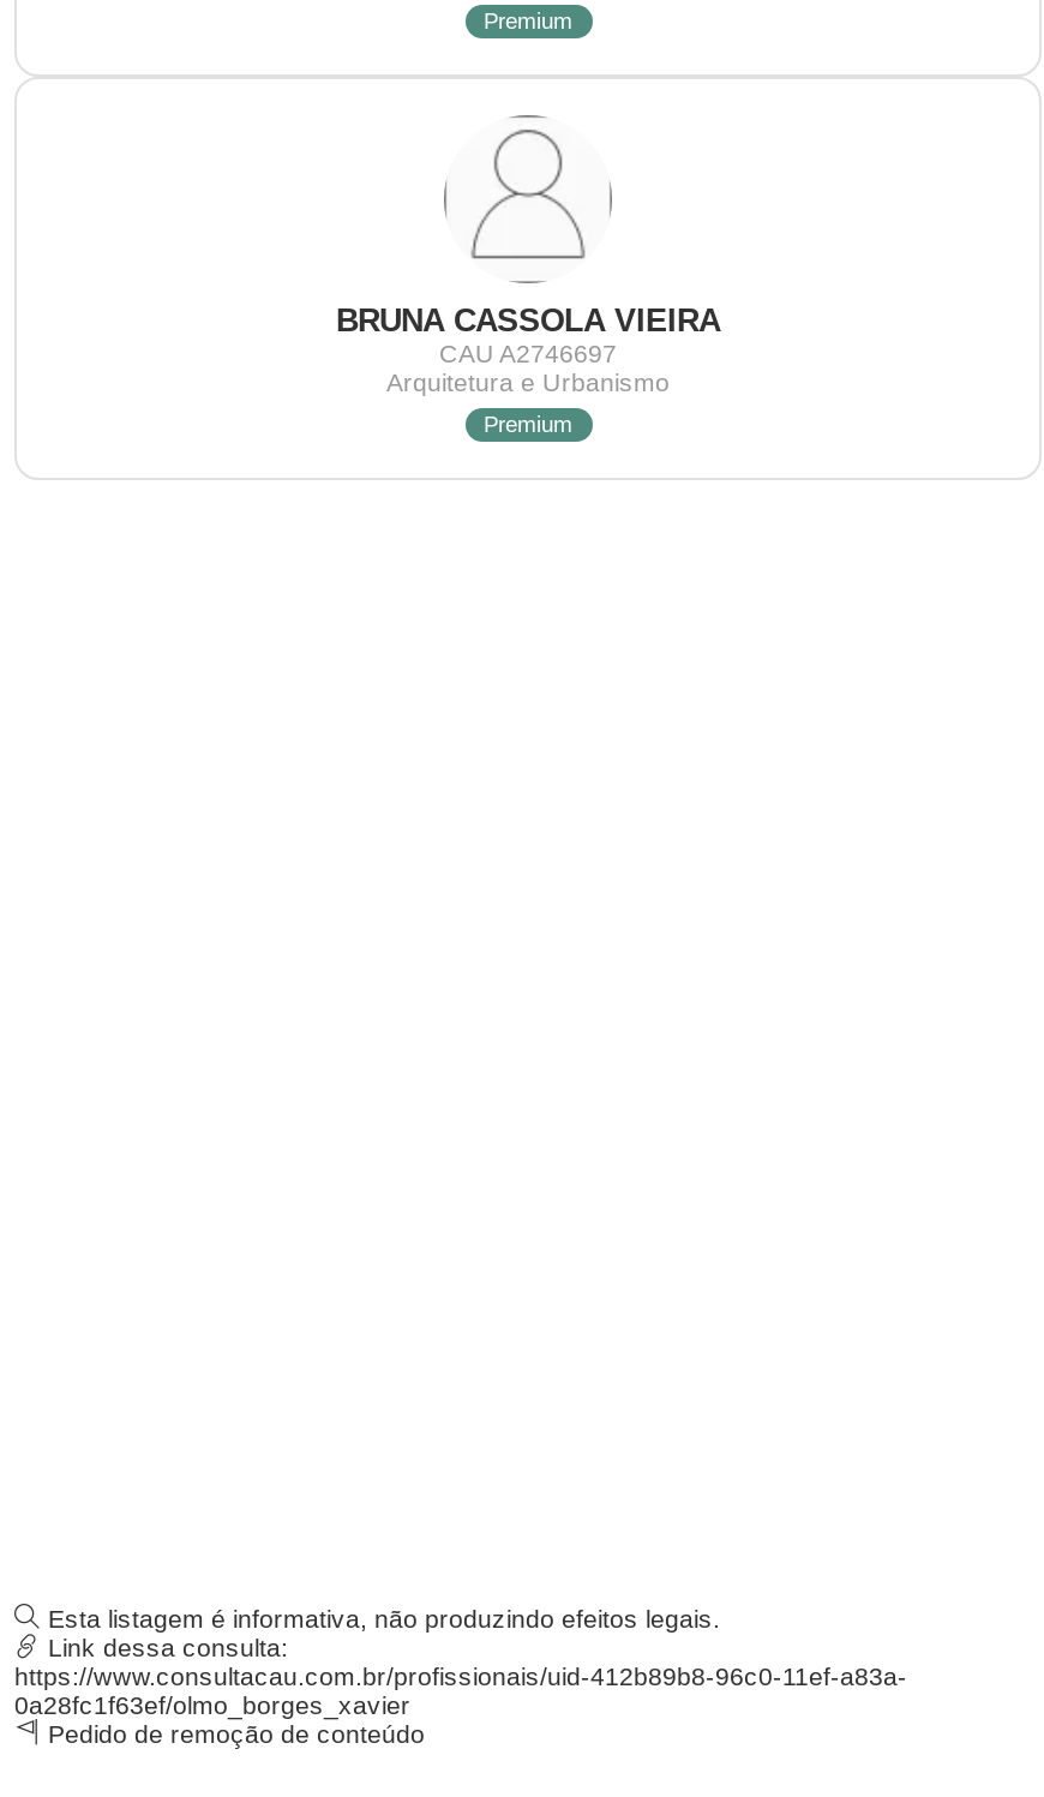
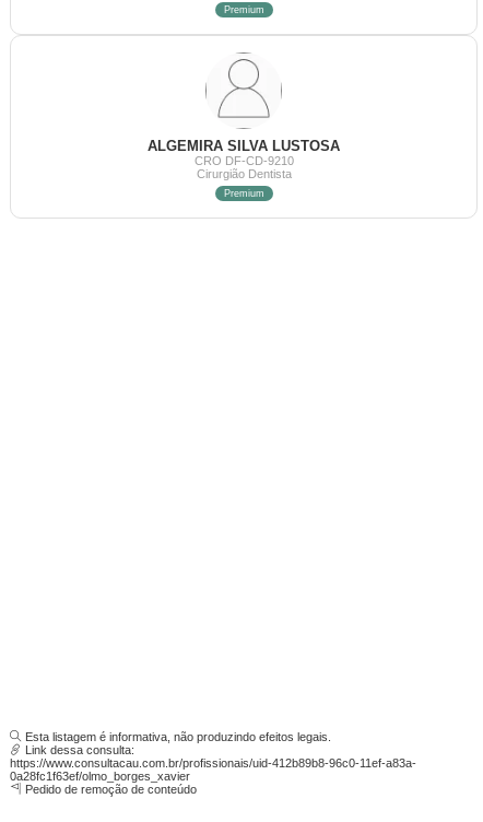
- BRUNA CASSOLA VIEIRA
- CAU A2746697
- Arquitetura e Urbanismo
+ ALGEMIRA SILVA LUSTOSA
+ CRO DF-CD-9210
+ Cirurgião Dentista
